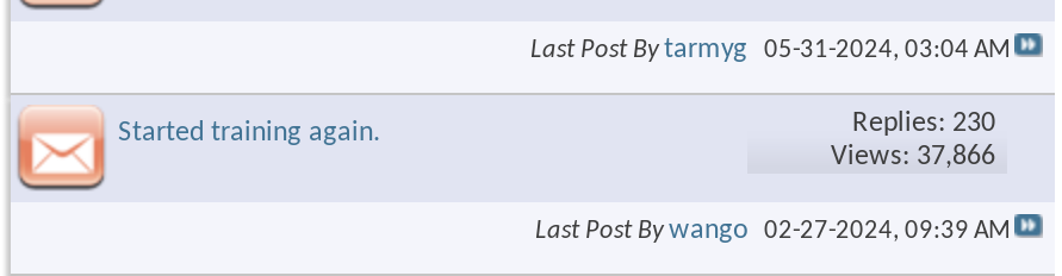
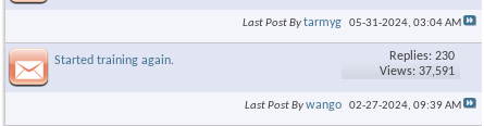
- Views: 37,866
+ Views: 37,591
